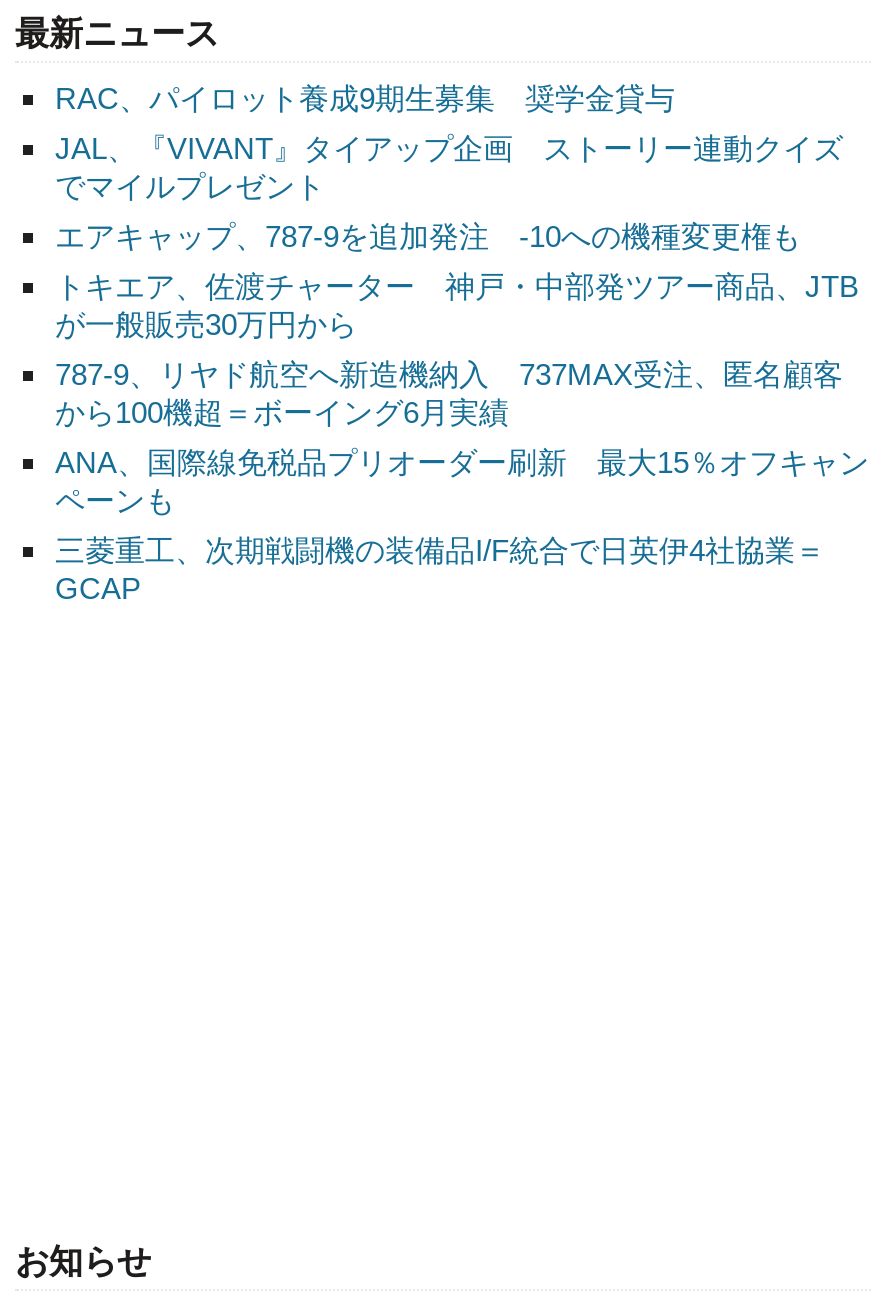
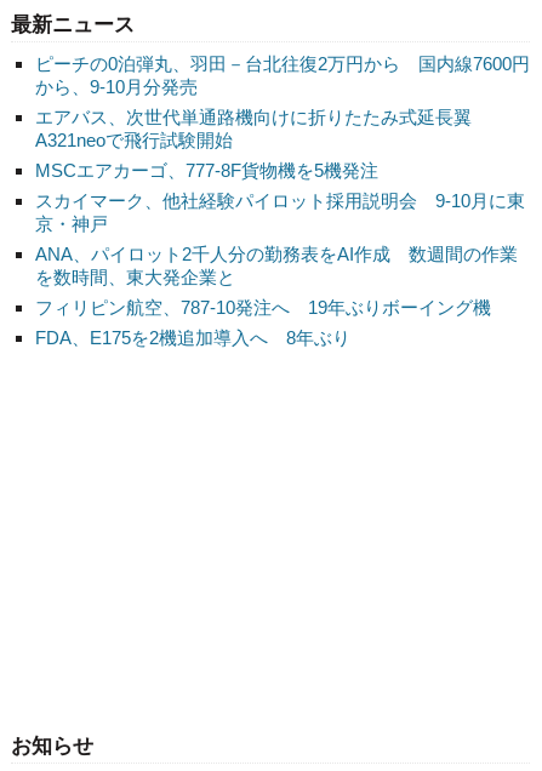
- RAC、パイロット養成9期生募集 奨学金貸与
+ ピーチの0泊弾丸、羽田－台北往復2万円から 国内線7600円
+ から、9-10月分発売

- JAL、『VIVANT』タイアップ企画 ストーリー連動クイズ
- でマイルプレゼント
+ エアバス、次世代単通路機向けに折りたたみ式延長翼
+ A321neoで飛行試験開始

- エアキャップ、787-9を追加発注 -10への機種変更権も
+ MSCエアカーゴ、777-8F貨物機を5機発注

- トキエア、佐渡チャーター 神戸・中部発ツアー商品、JTB
- が一般販売30万円から
+ スカイマーク、他社経験パイロット採用説明会 9-10月に東
+ 京・神戸

- 787-9、リヤド航空へ新造機納入 737MAX受注、匿名顧客
- から100機超＝ボーイング6月実績
+ ANA、パイロット2千人分の勤務表をAI作成 数週間の作業
+ を数時間、東大発企業と

- ANA、国際線免税品プリオーダー刷新 最大15％オフキャン
- ペーンも
+ フィリピン航空、787-10発注へ 19年ぶりボーイング機

- 三菱重工、次期戦闘機の装備品I/F統合で日英伊4社協業＝
- GCAP
+ FDA、E175を2機追加導入へ 8年ぶり
